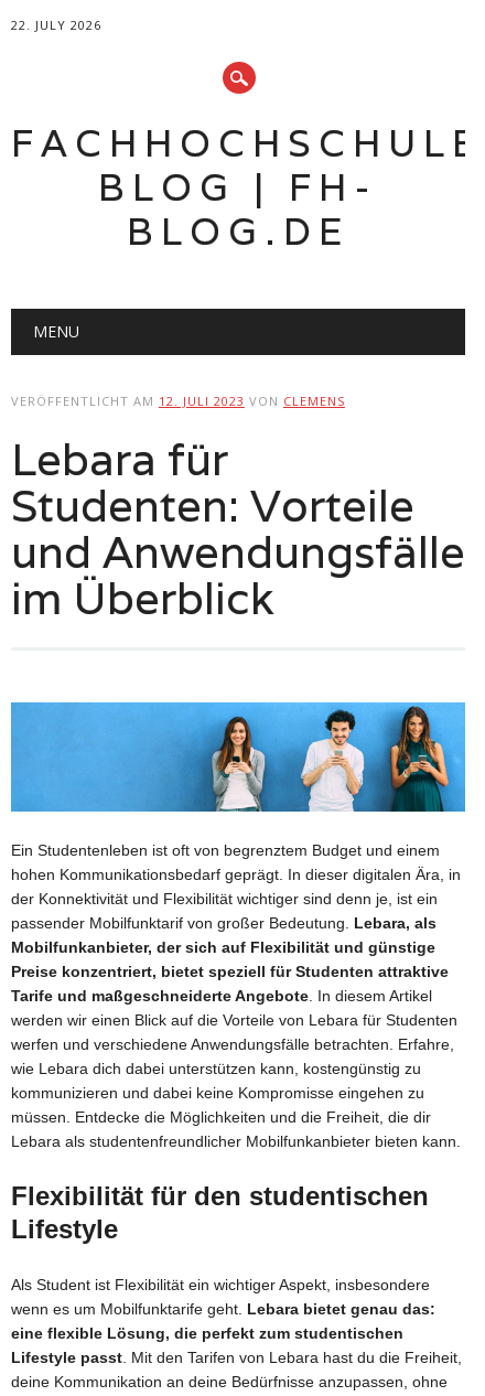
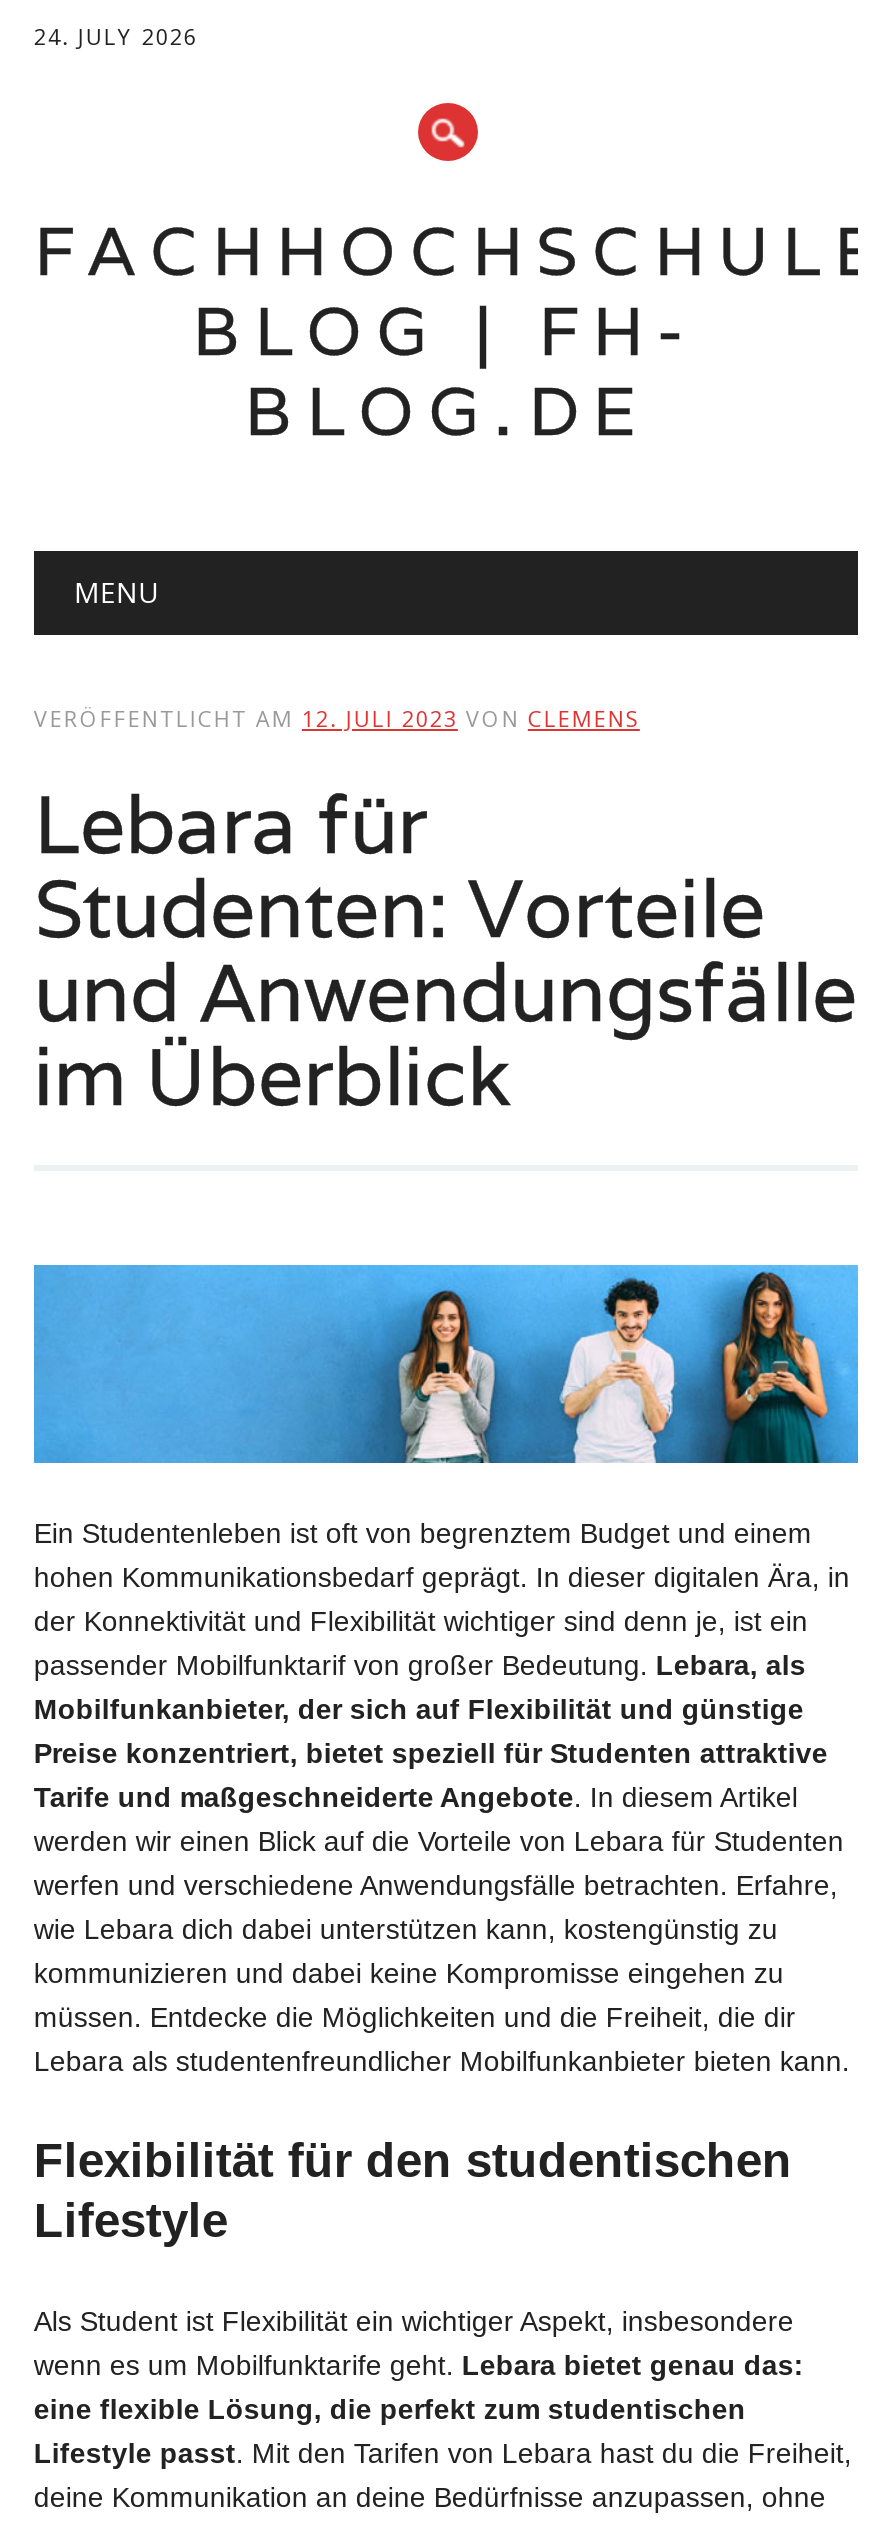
- 22. JULY 2026
+ 24. JULY 2026
